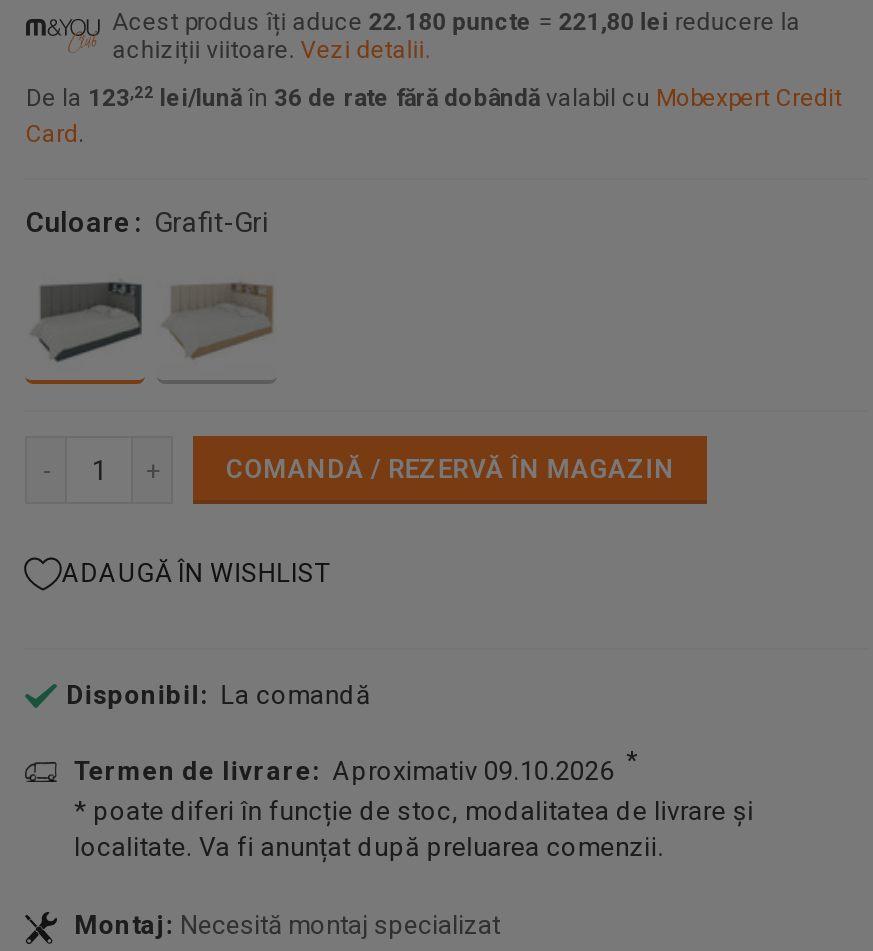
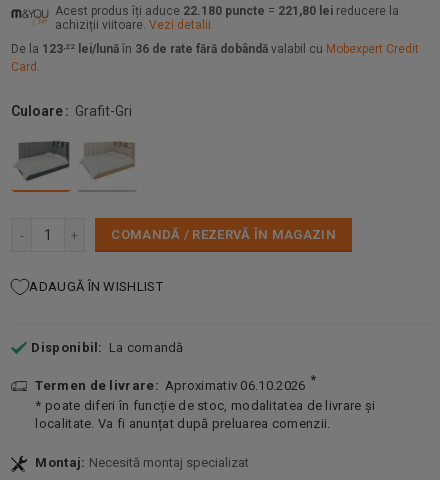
- Termen de livrare: Aproximativ 09.10.2026 *
+ Termen de livrare: Aproximativ 06.10.2026 *
